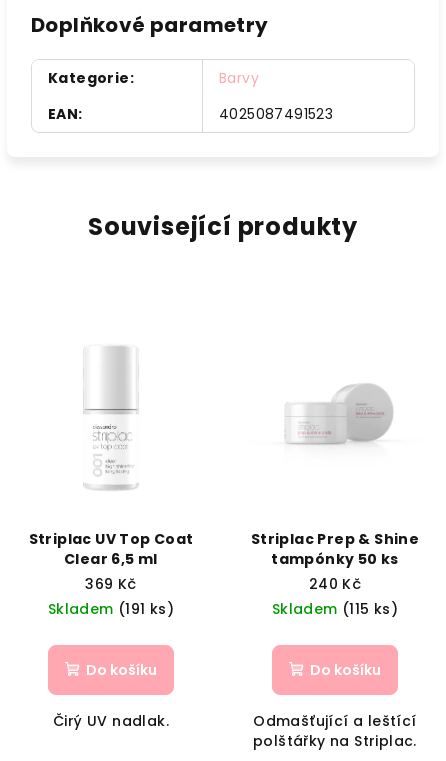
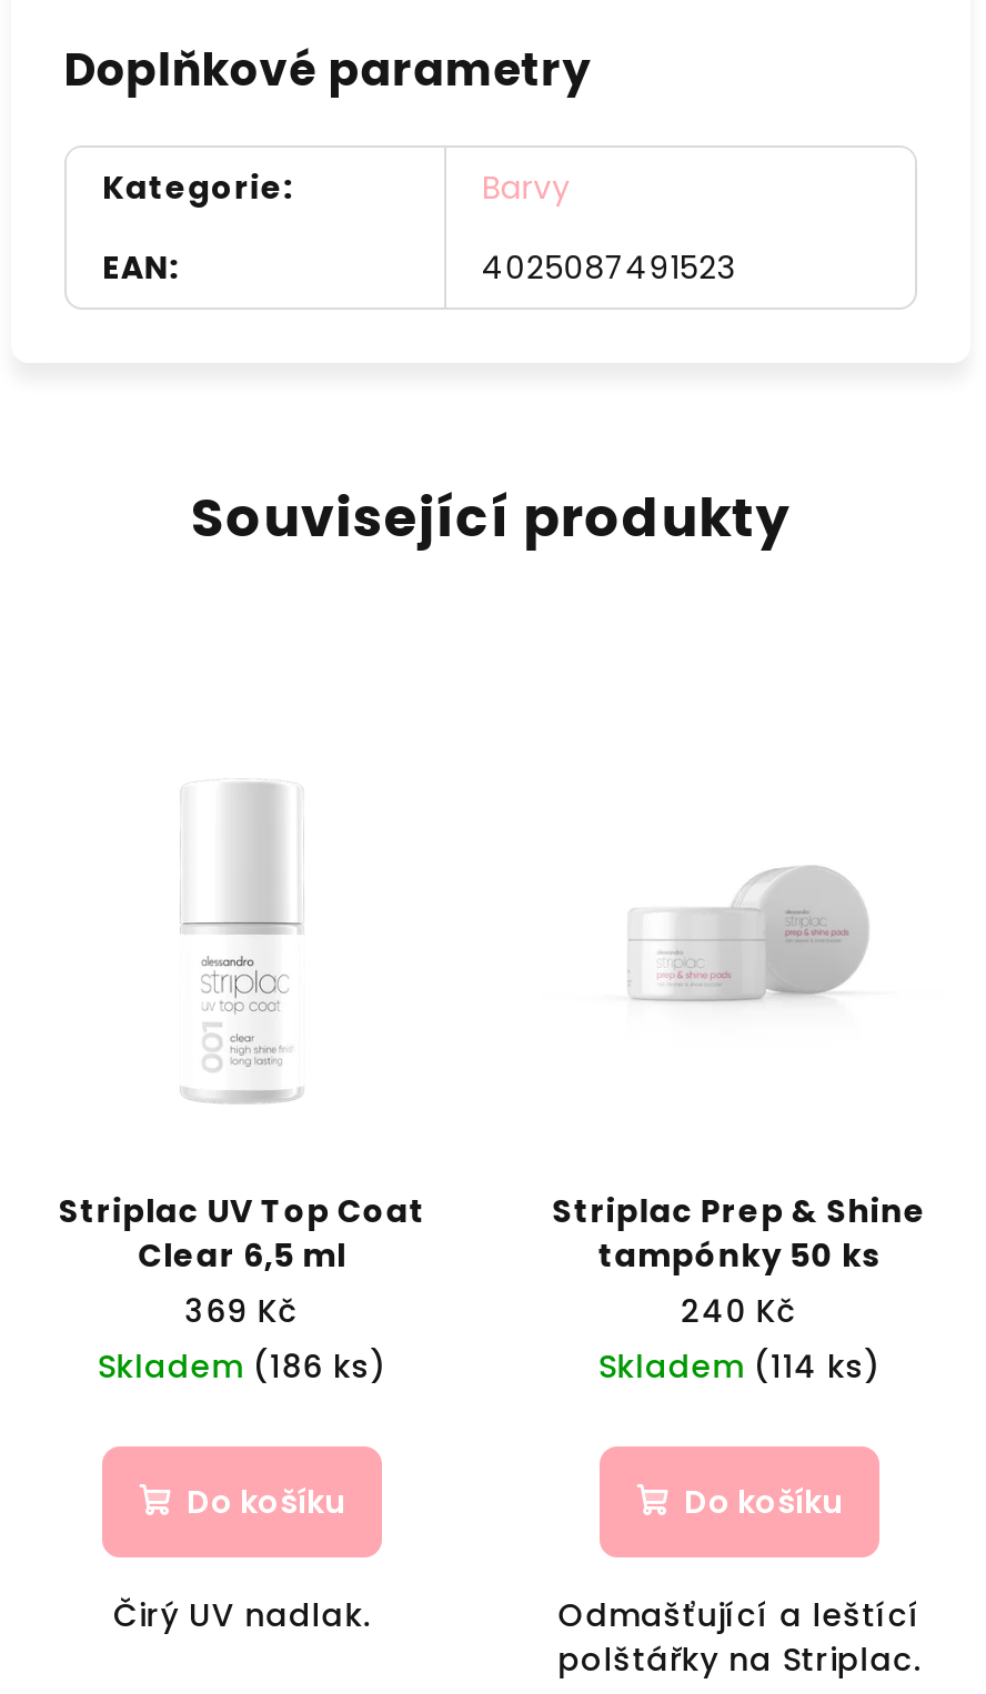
- Skladem (191 ks)
+ Skladem (186 ks)

- Skladem (115 ks)
+ Skladem (114 ks)
